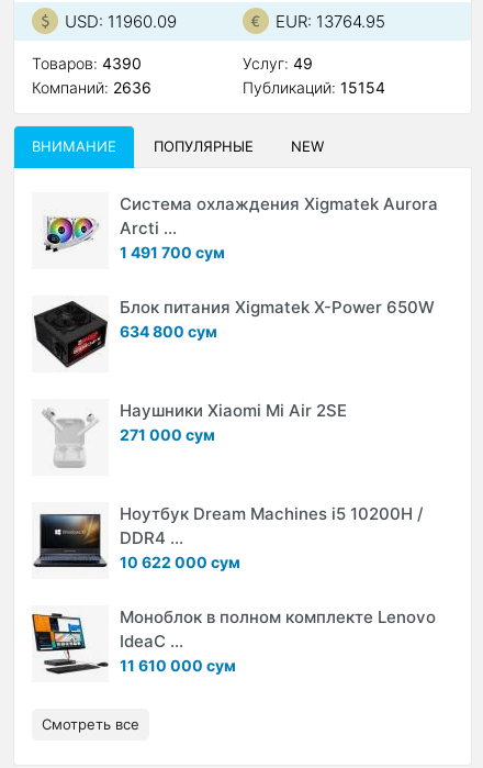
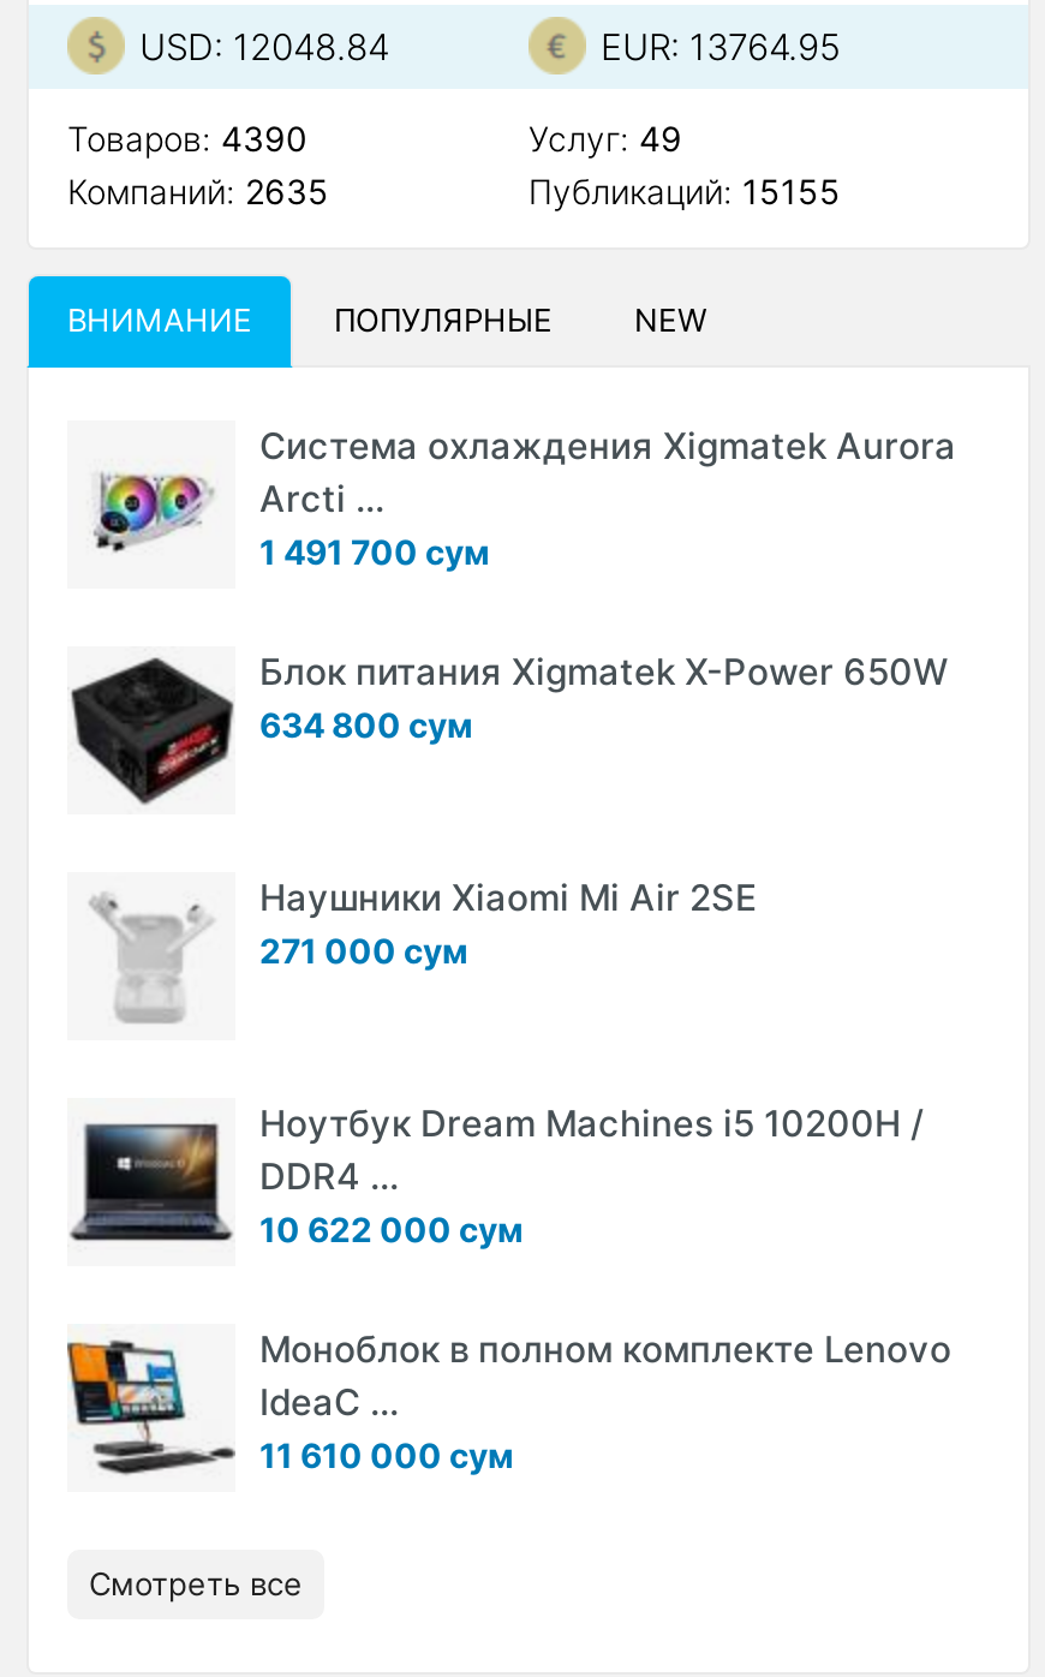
- USD: 11960.09
+ USD: 12048.84

- Компаний: 2636
+ Компаний: 2635

- Публикаций: 15154
+ Публикаций: 15155
